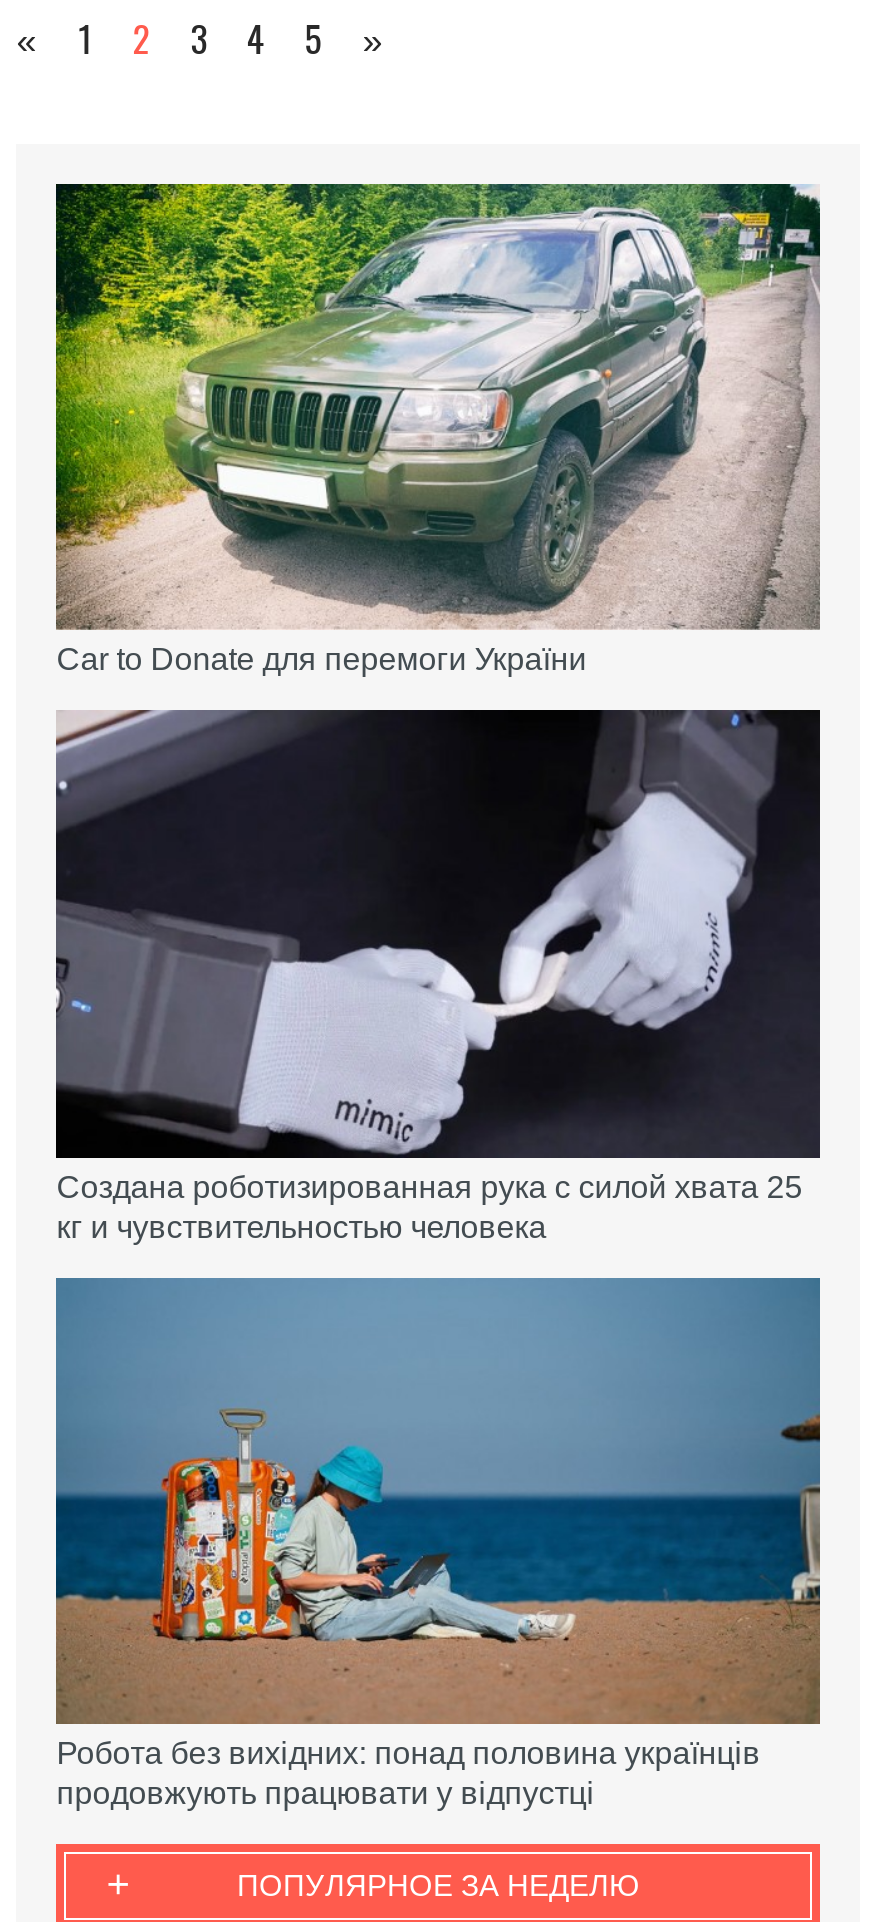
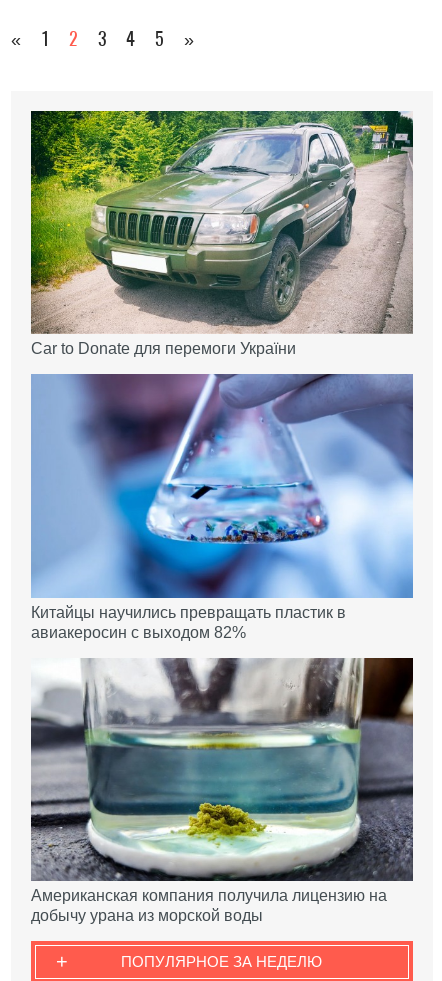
- [image]
- Создана роботизированная рука с силой хвата 25
- кг и чувствительностью человека
+ [image]
+ Китайцы научились превращать пластик в
+ авиакеросин с выходом 82%

- [image]
- Робота без вихідних: понад половина українців
- продовжують працювати у відпустці
+ [image]
+ Американская компания получила лицензию на
+ добычу урана из морской воды
